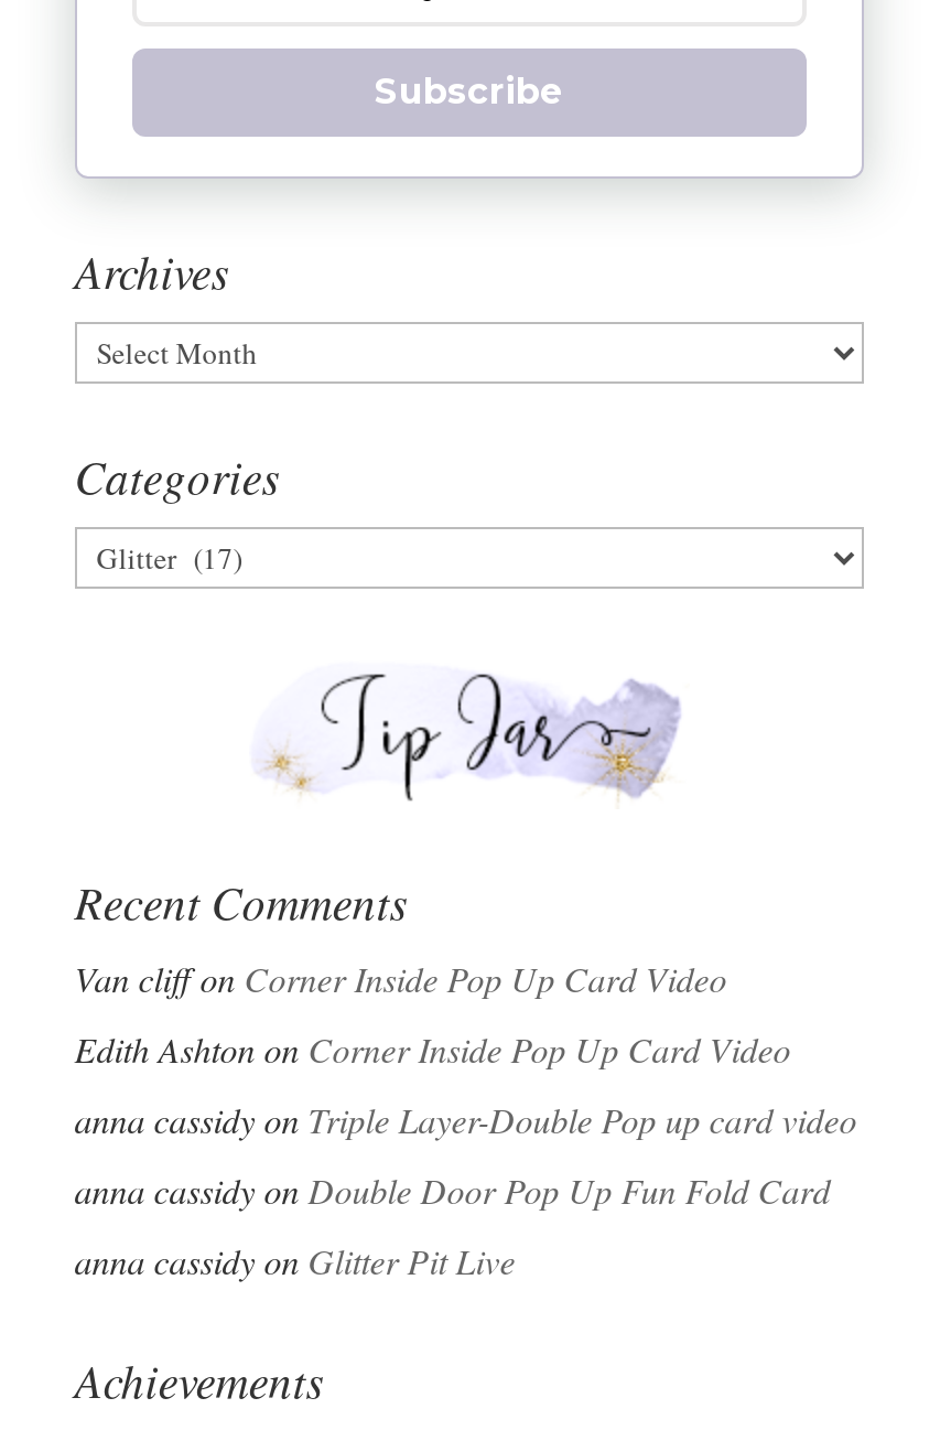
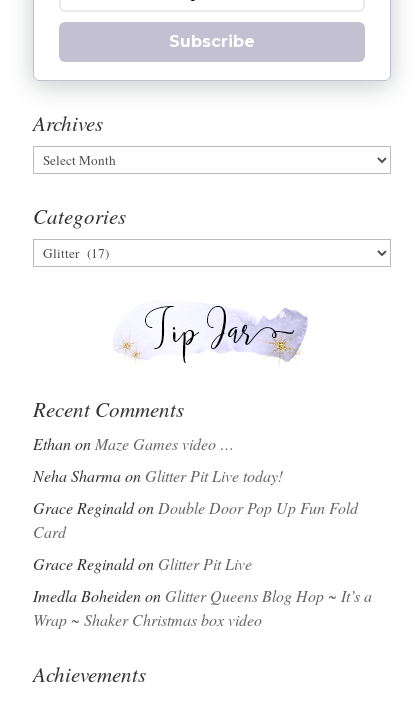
- Van cliffon Corner Inside Pop Up Card Video
+ Ethanon Maze Games video …

- Edith Ashton on Corner Inside Pop Up Card Video
+ Neha Sharma on Glitter Pit Live today!

- anna cassidy on Triple Layer-Double Pop up card video
+ Grace Reginald on Double Door Pop Up Fun Fold
+ Card

- anna cassidy on Double Door Pop Up Fun Fold Card
+ Grace Reginald on Glitter Pit Live

- anna cassidy on Glitter Pit Live
+ Imedla Boheiden on Glitter Queens Blog Hop ~ It’s a
+ Wrap ~ Shaker Christmas box video
